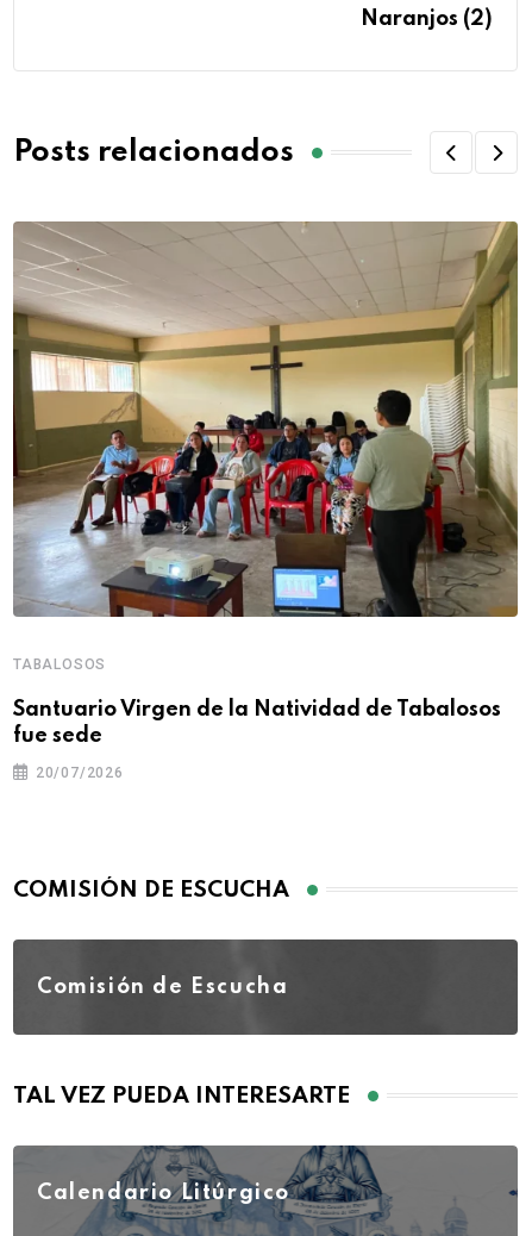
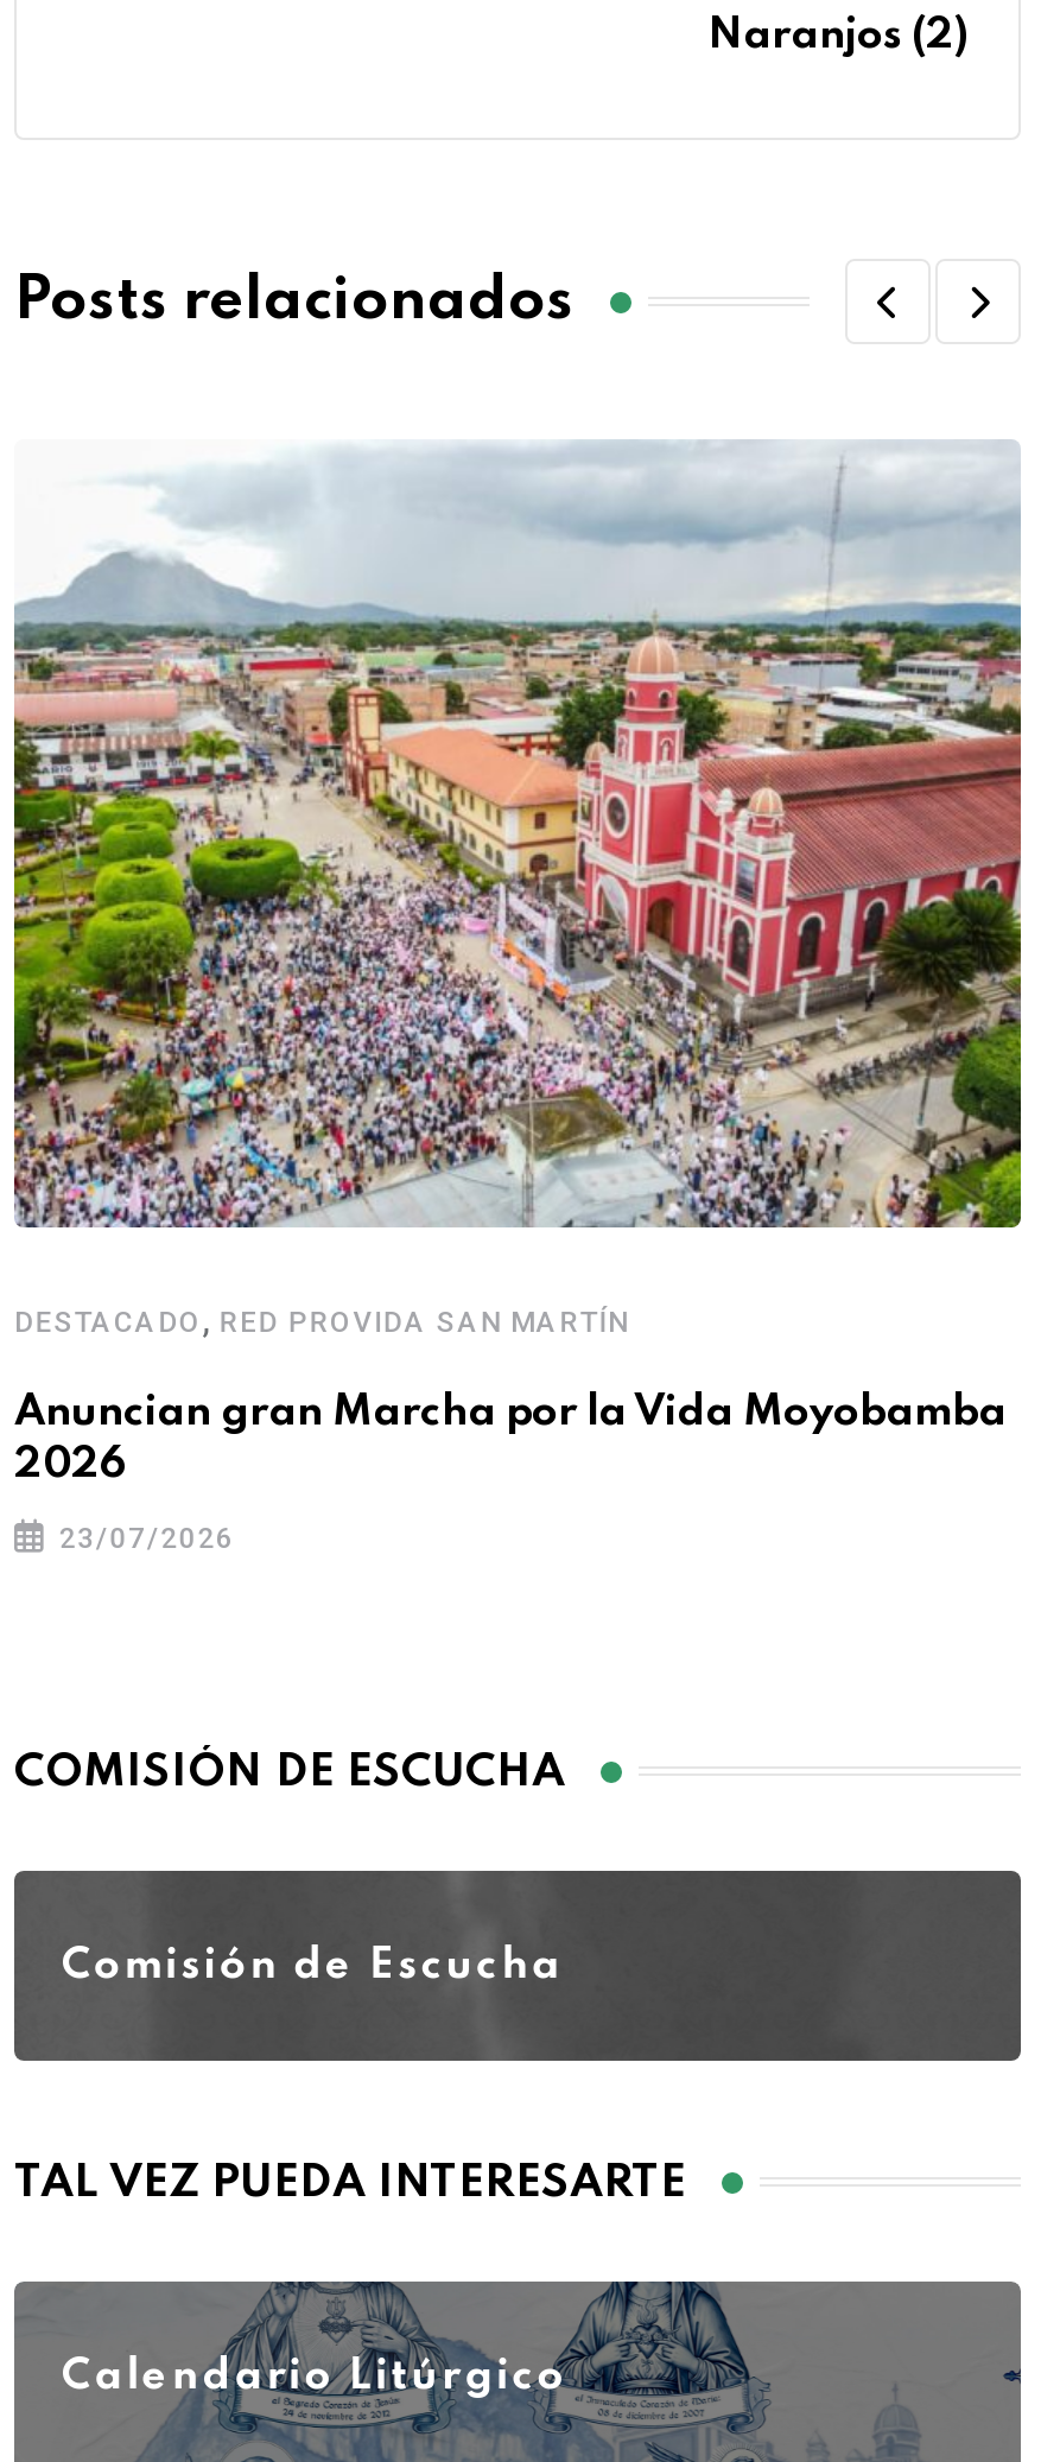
- [image]
- TABALOSOS
+ [image]
+ DESTACADO, RED PROVIDA SAN MARTÍN

- Santuario Virgen de la Natividad de Tabalosos
- fue sede
+ Anuncian gran Marcha por la Vida Moyobamba
+ 2026

- 20/07/2026
+ 23/07/2026
